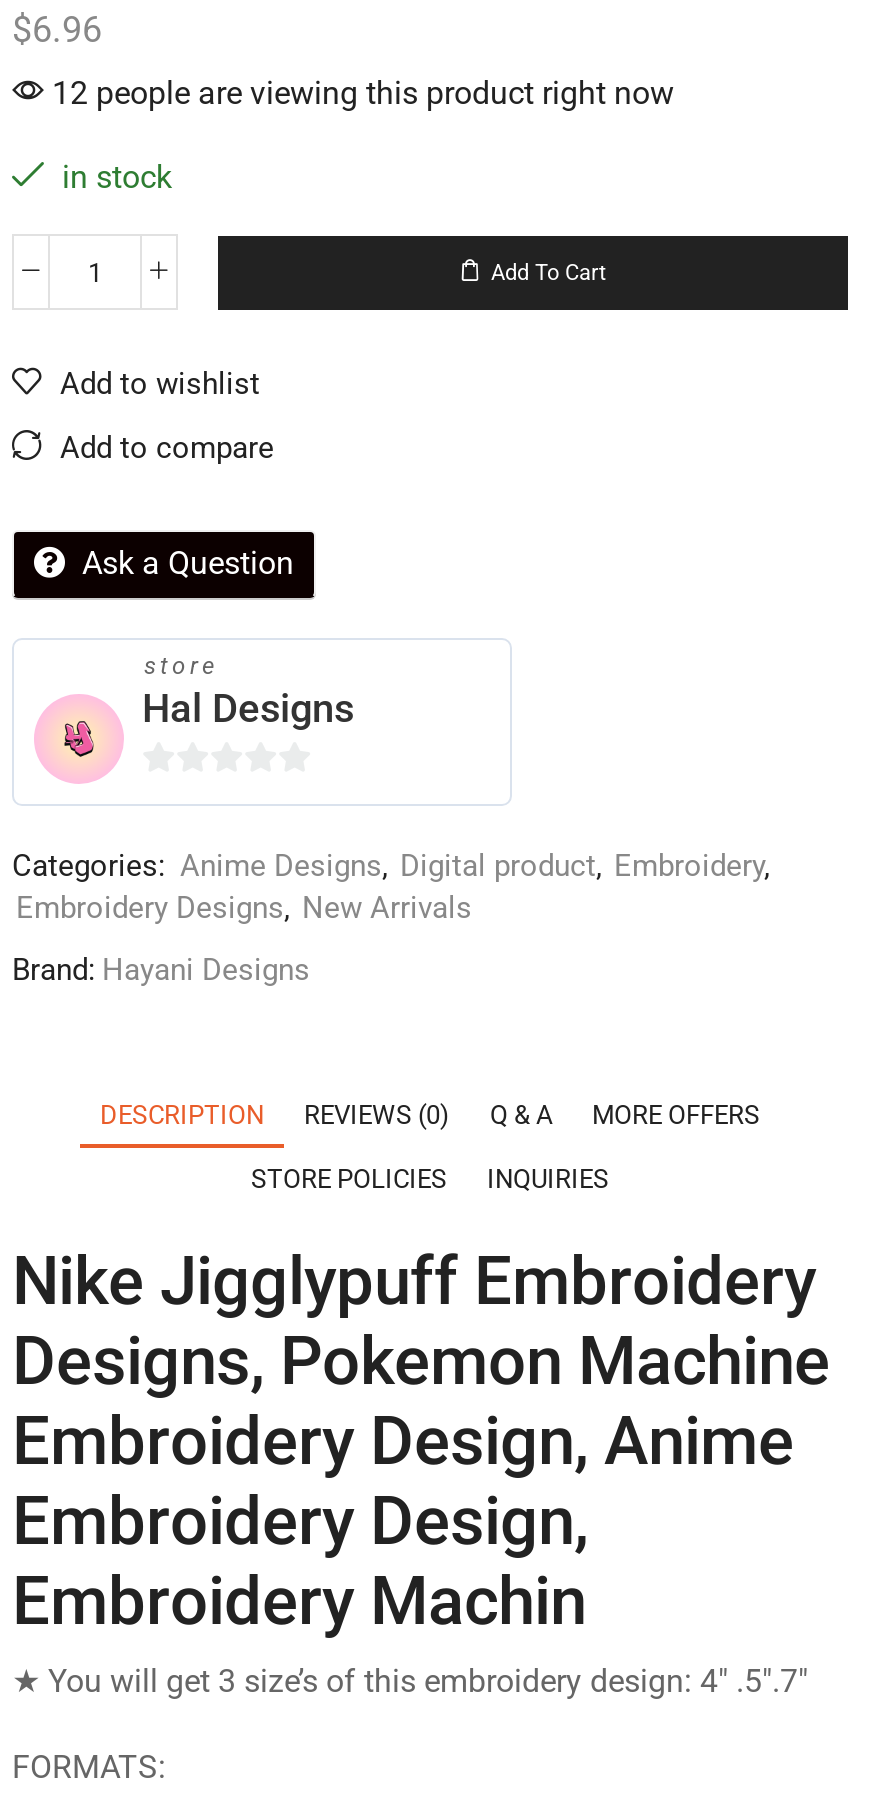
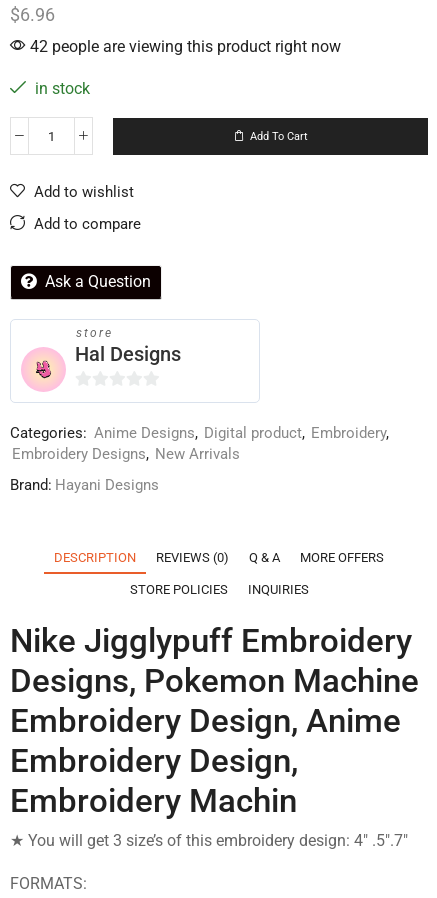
- 12 people are viewing this product right now
+ 42 people are viewing this product right now
